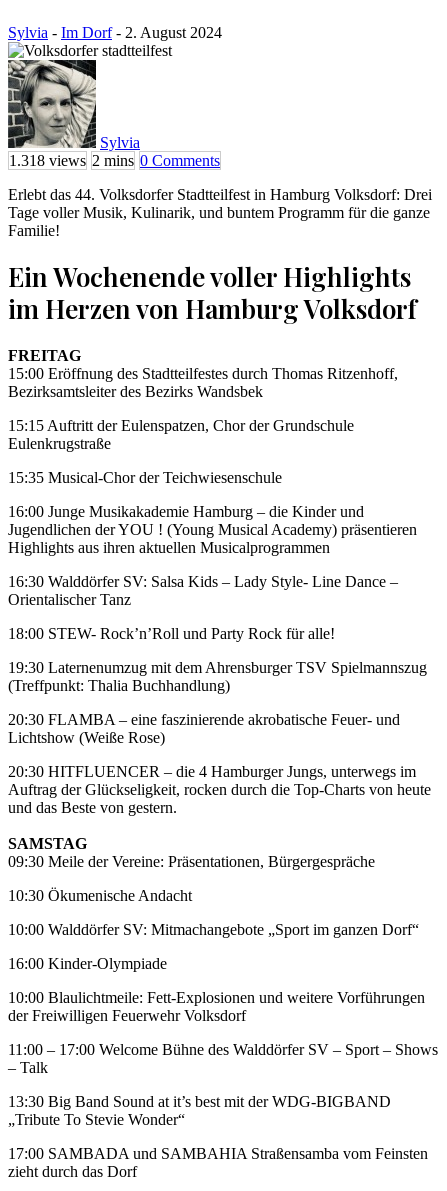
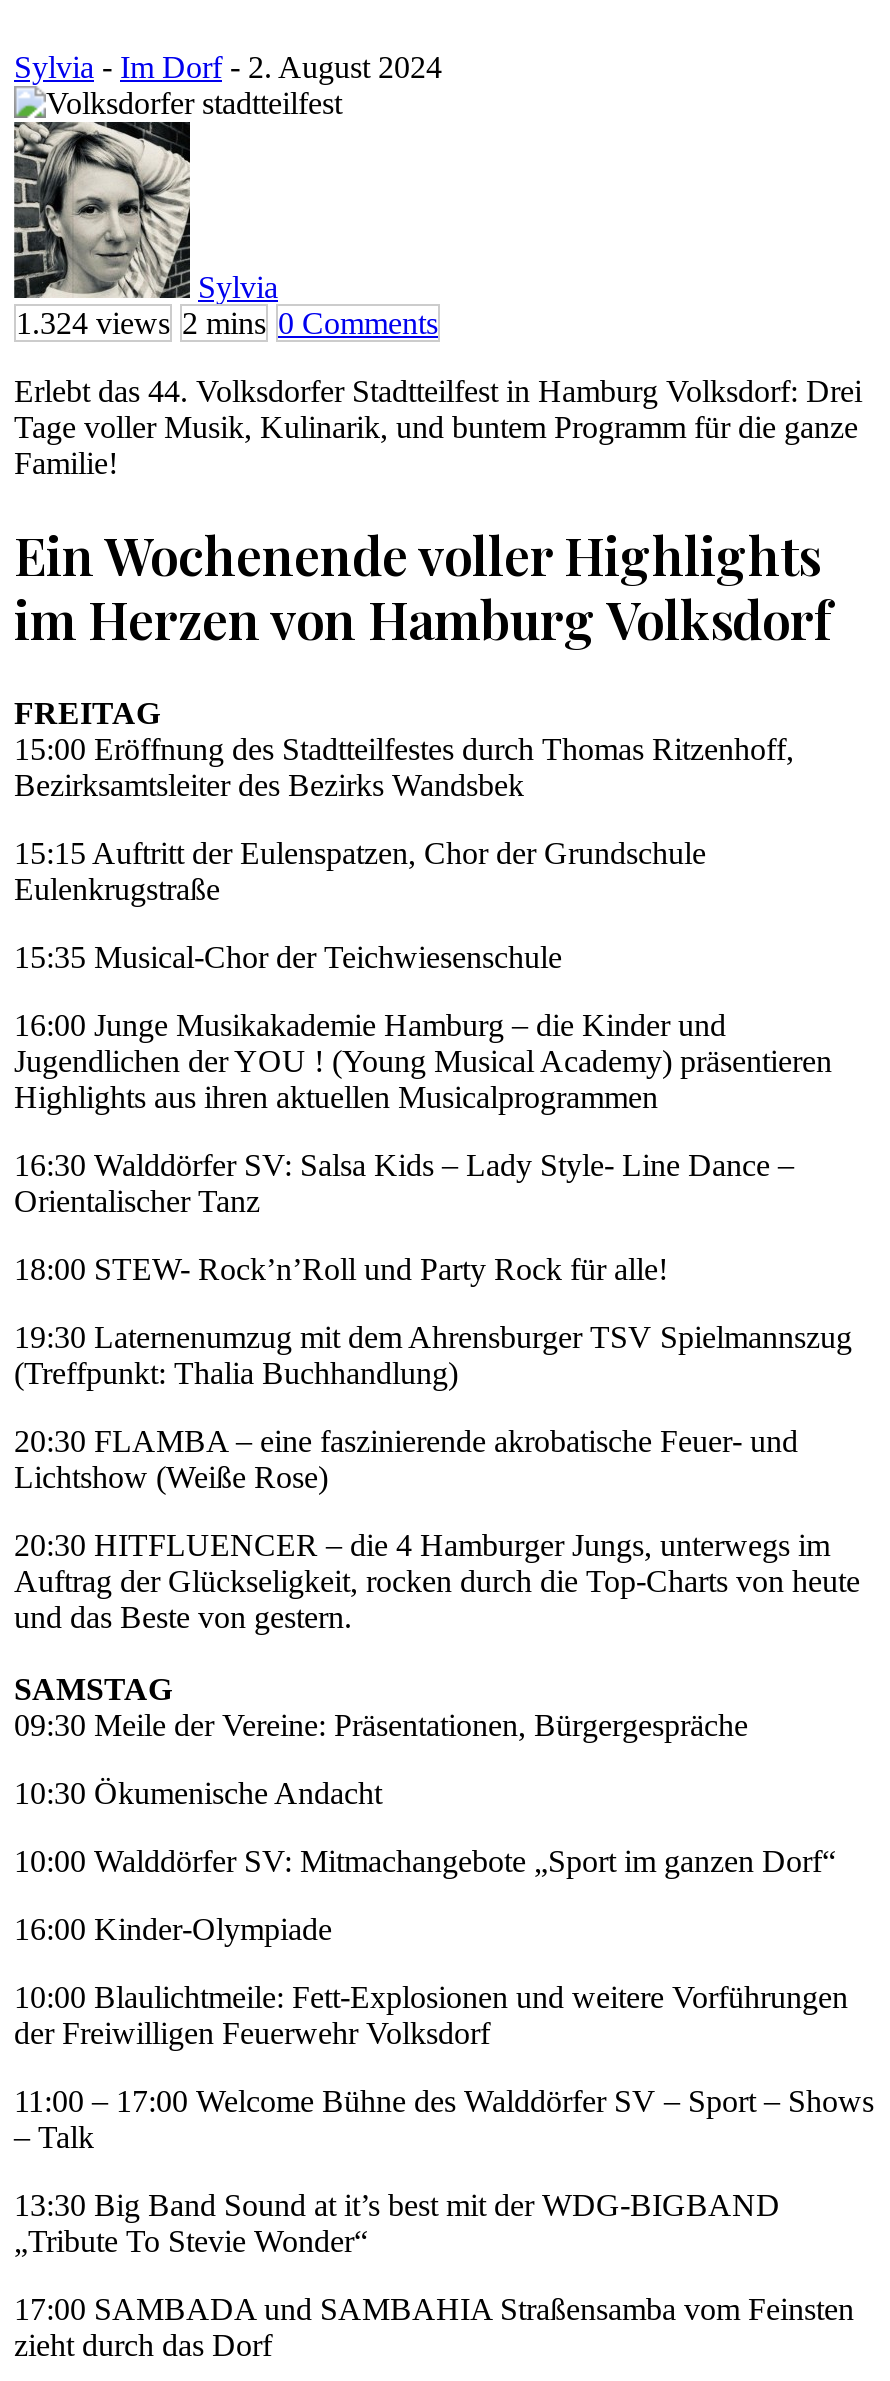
- 1.318 views 2 mins 0 Comments
+ 1.324 views 2 mins 0 Comments
